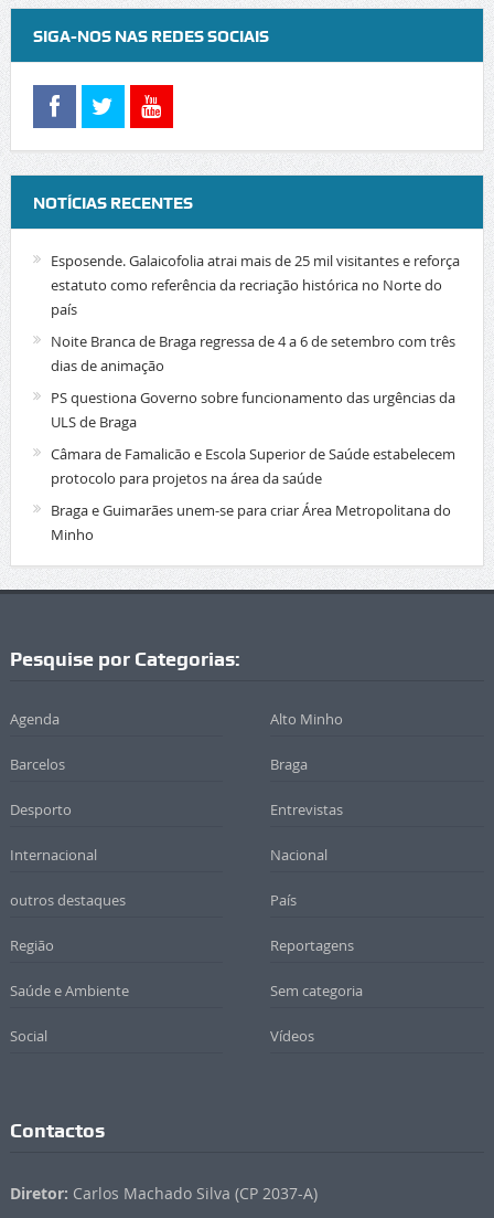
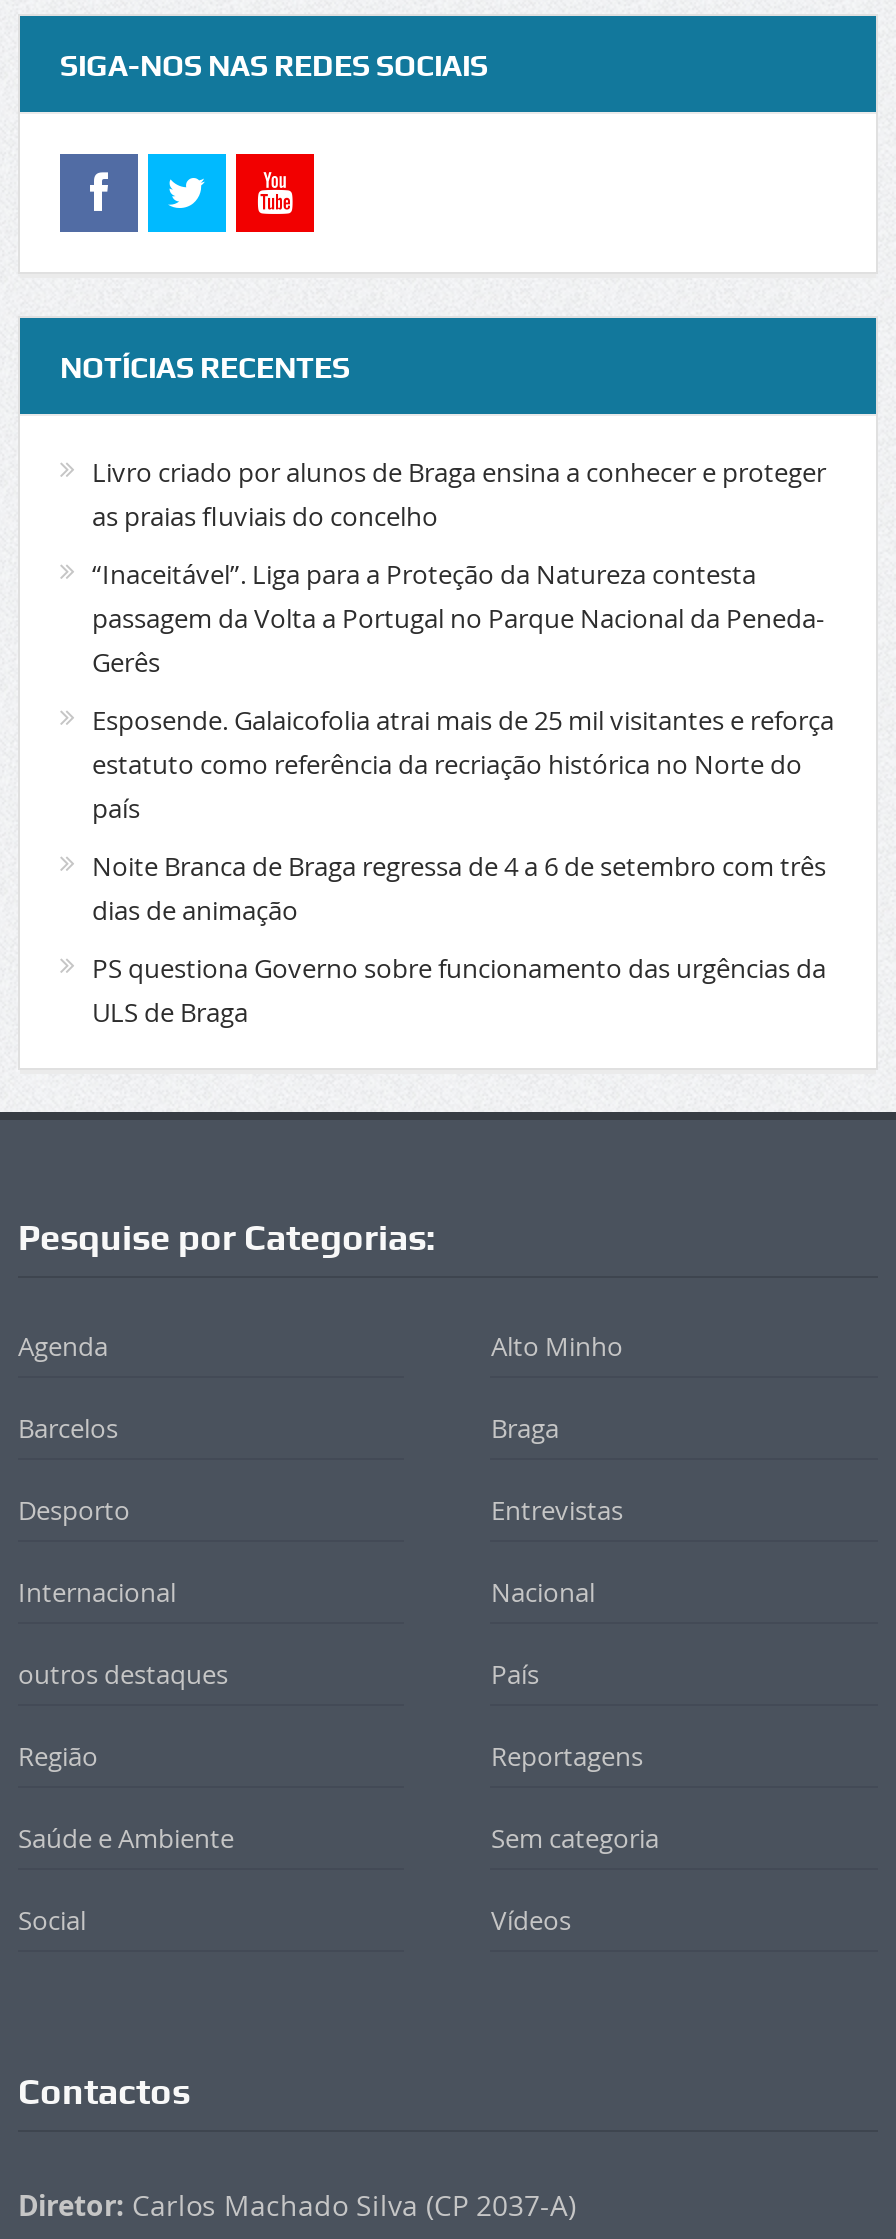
+ Livro criado por alunos de Braga ensina a conhecer e proteger
+ as praias fluviais do concelho
+ “Inaceitável”. Liga para a Proteção da Natureza contesta
+ passagem da Volta a Portugal no Parque Nacional da Peneda-
+ Gerês

moved down: Esposende. Galaicofolia atrai mais de 25 mil visitantes e reforça | estatuto como referência da recriação histórica no Norte do | país | Noite Branca de Braga regressa de 4 a 6 de setembro com três | dias de animação | PS questiona Governo sobre funcionamento das urgências da | ULS de Braga

- Câmara de Famalicão e Escola Superior de Saúde estabelecem
- protocolo para projetos na área da saúde
- Braga e Guimarães unem-se para criar Área Metropolitana do
- Minho
